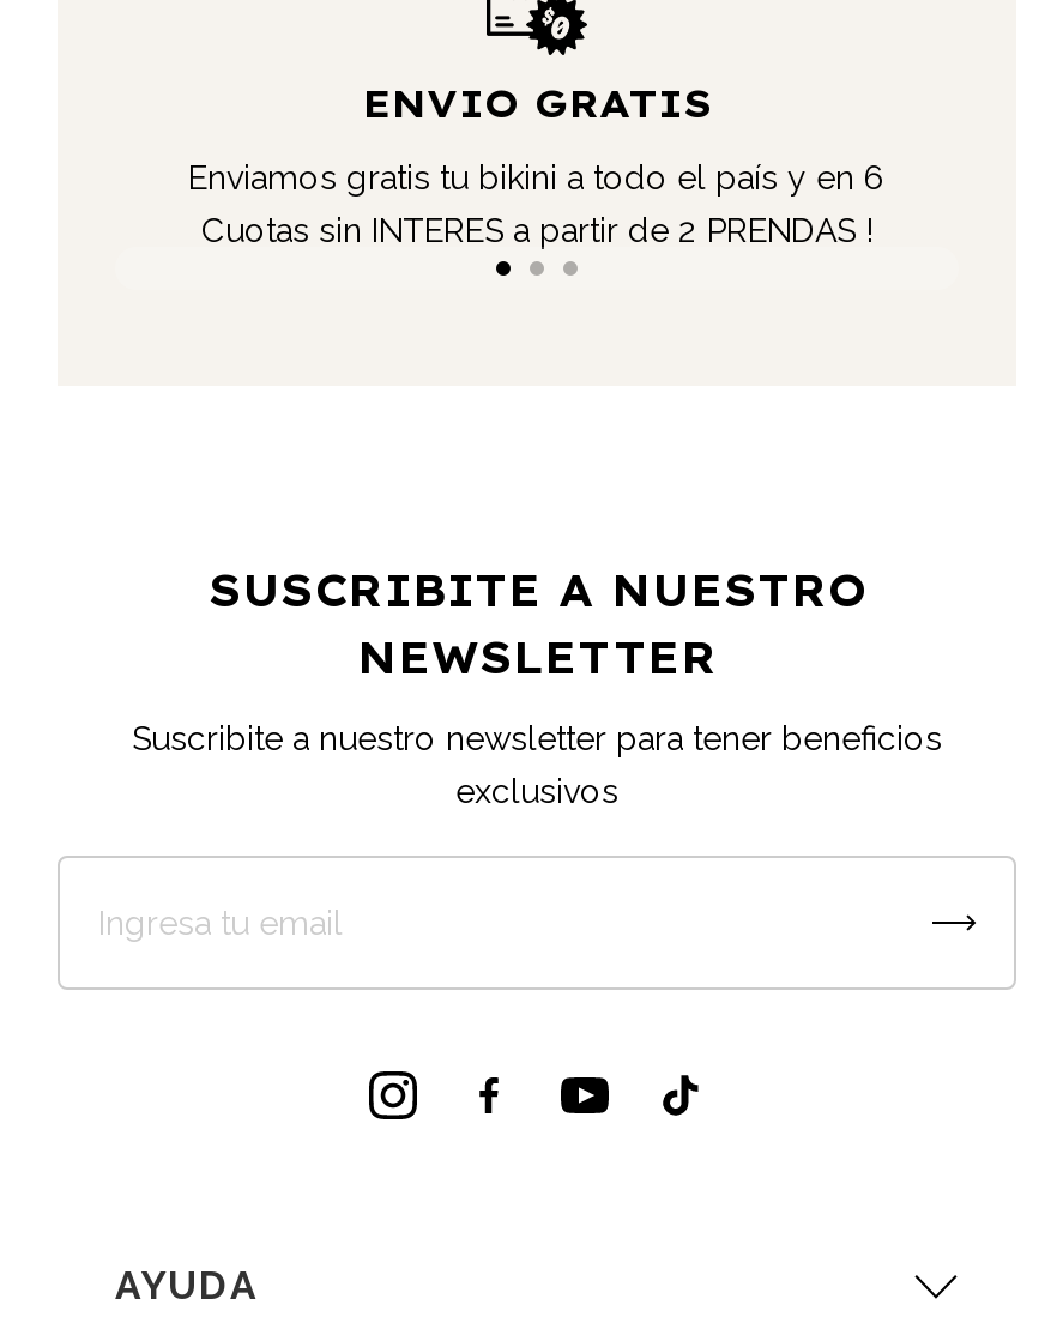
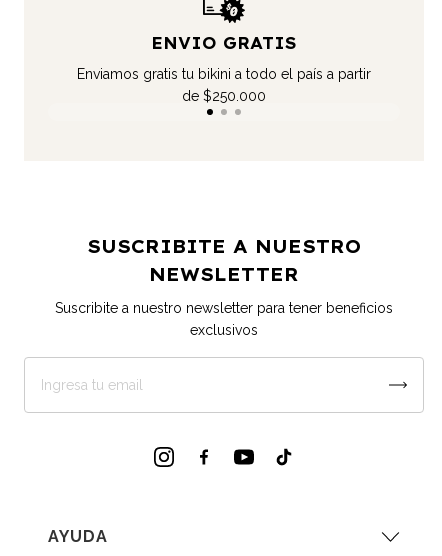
- Enviamos gratis tu bikini a todo el país y en 6
- Cuotas sin INTERES a partir de 2 PRENDAS !
+ Enviamos gratis tu bikini a todo el país a partir
+ de $250.000
